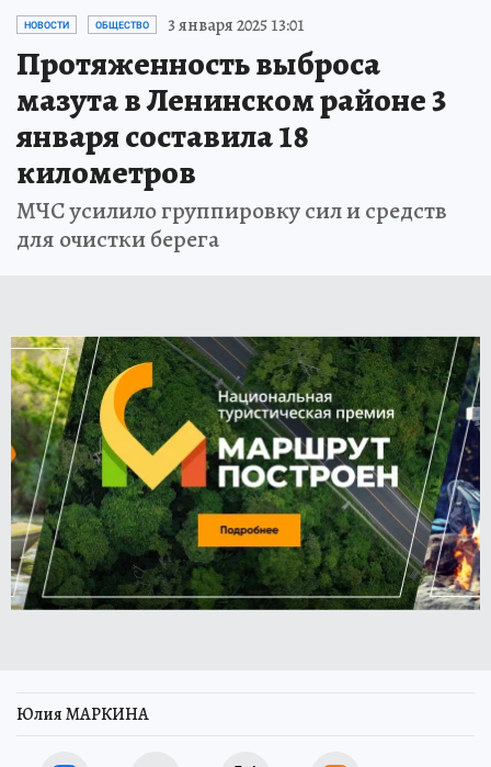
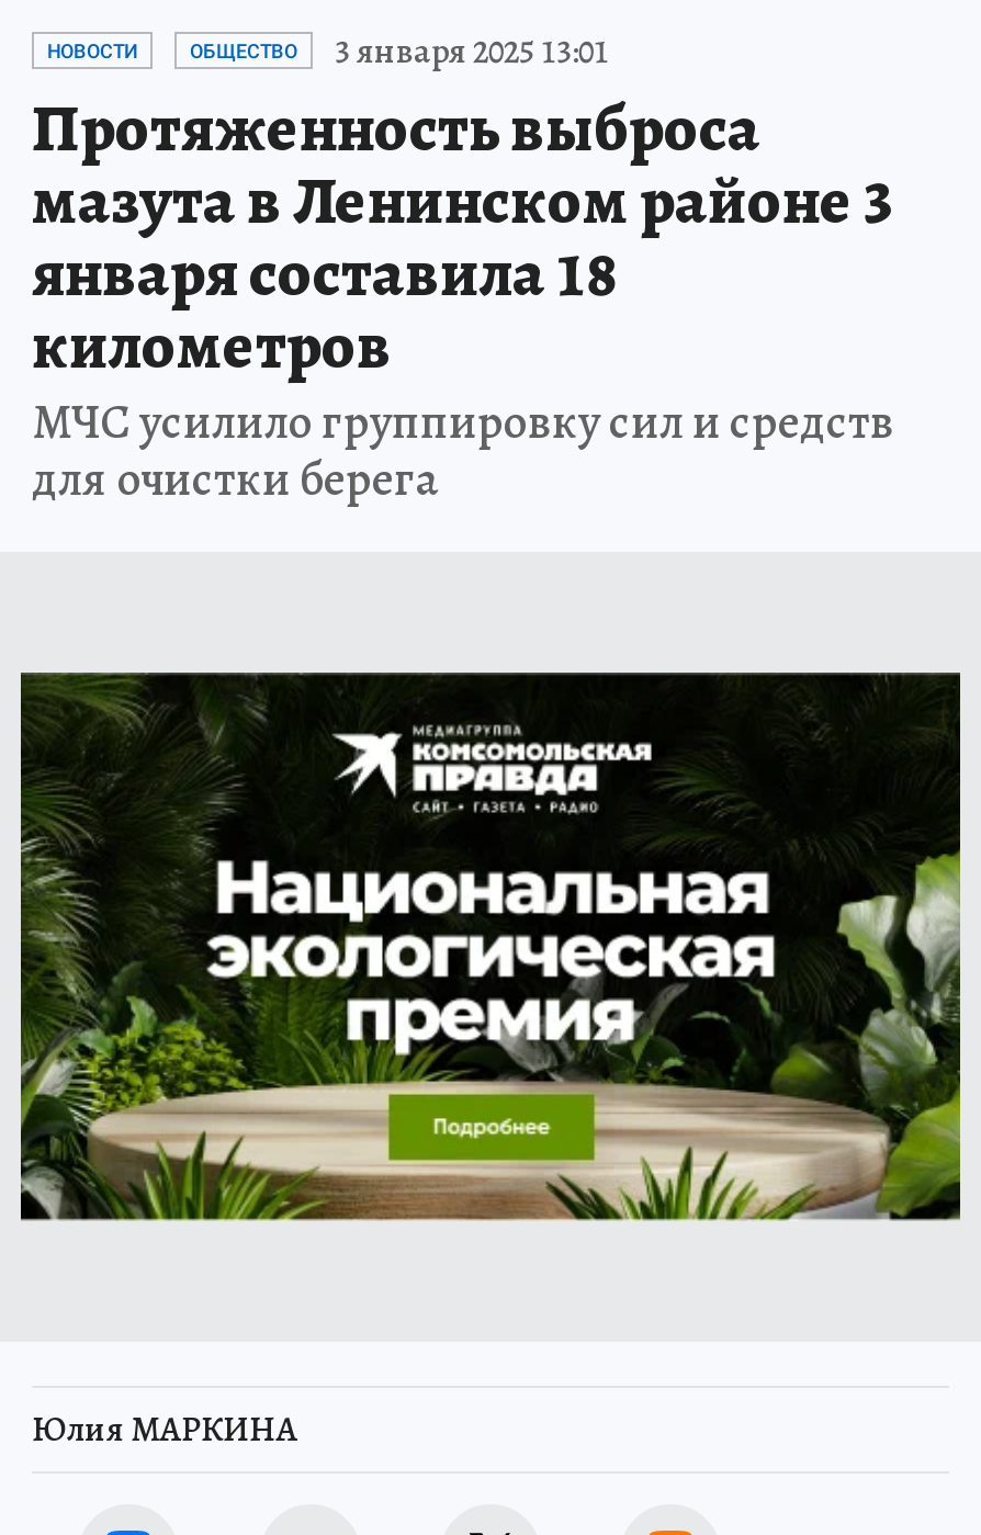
- [image]
+ [image]
